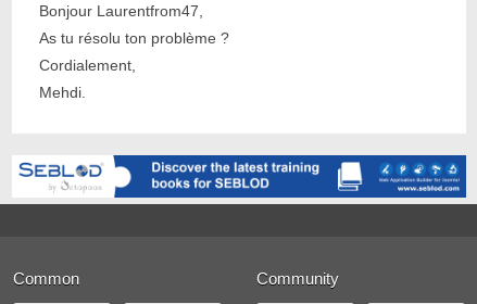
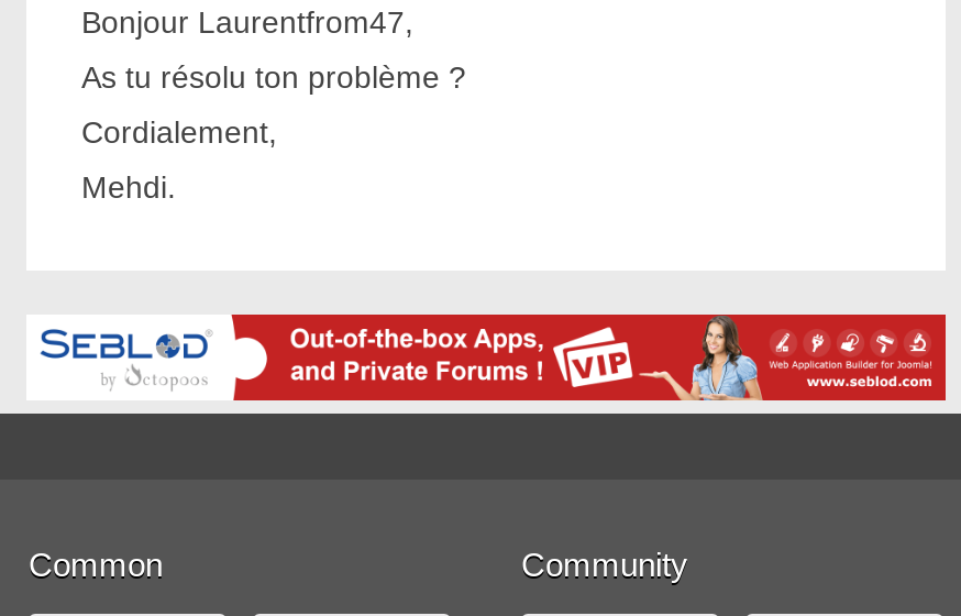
- [image]
+ [image]
